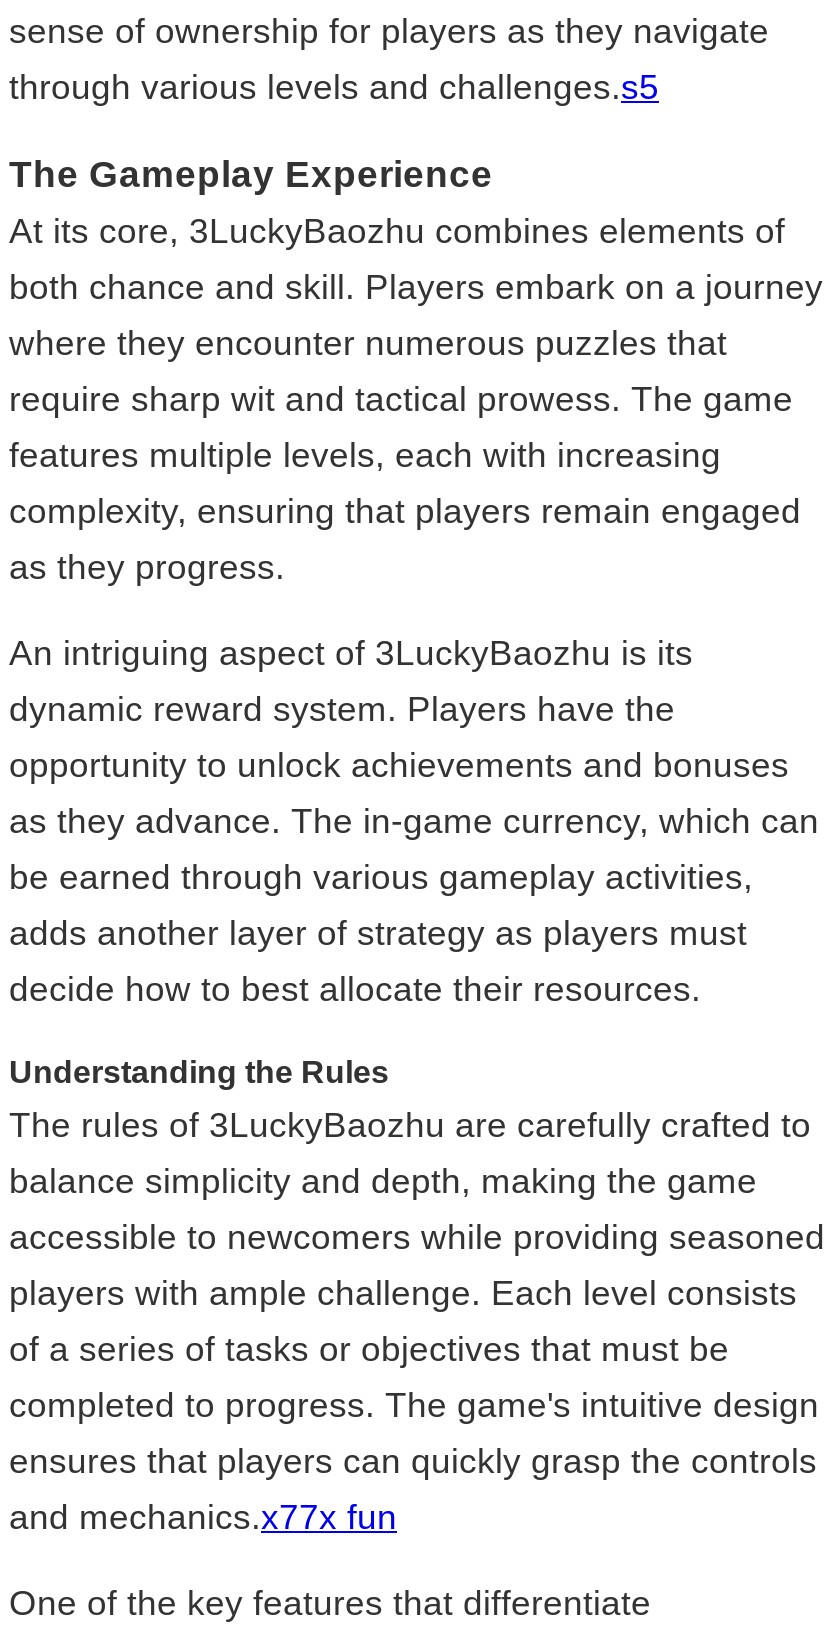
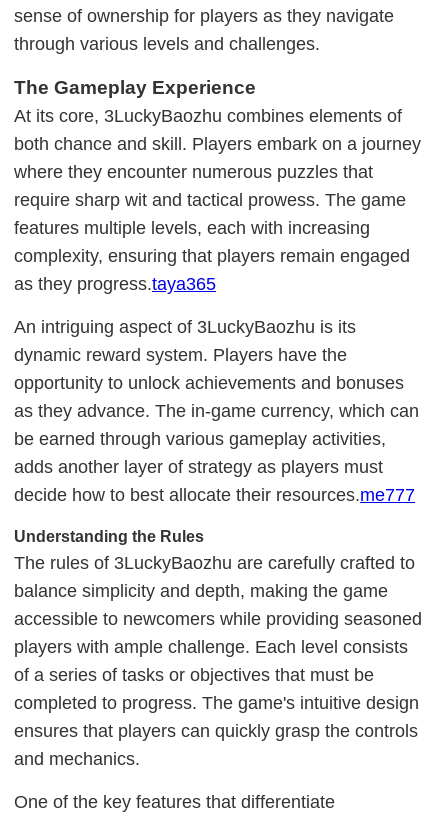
- through various levels and challenges.s5
+ through various levels and challenges.

- as they progress.
+ as they progress.taya365

- decide how to best allocate their resources.
+ decide how to best allocate their resources.me777

- and mechanics.x77x fun
+ and mechanics.
